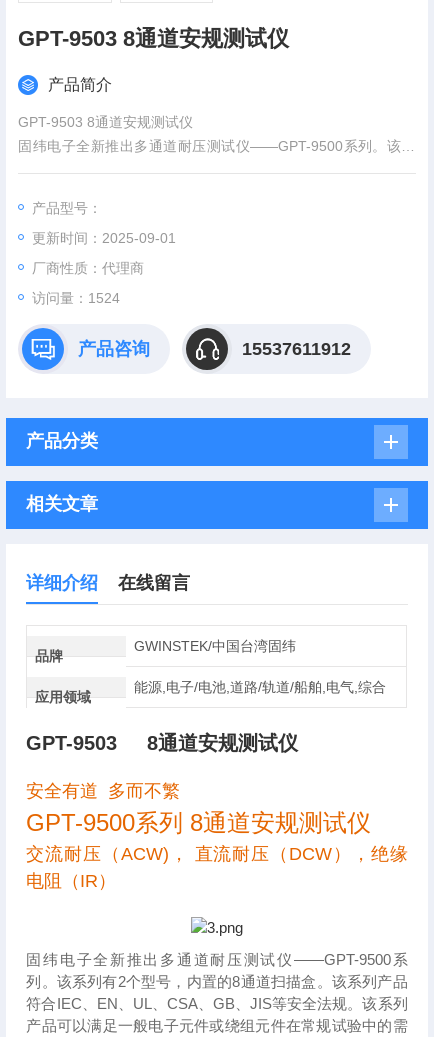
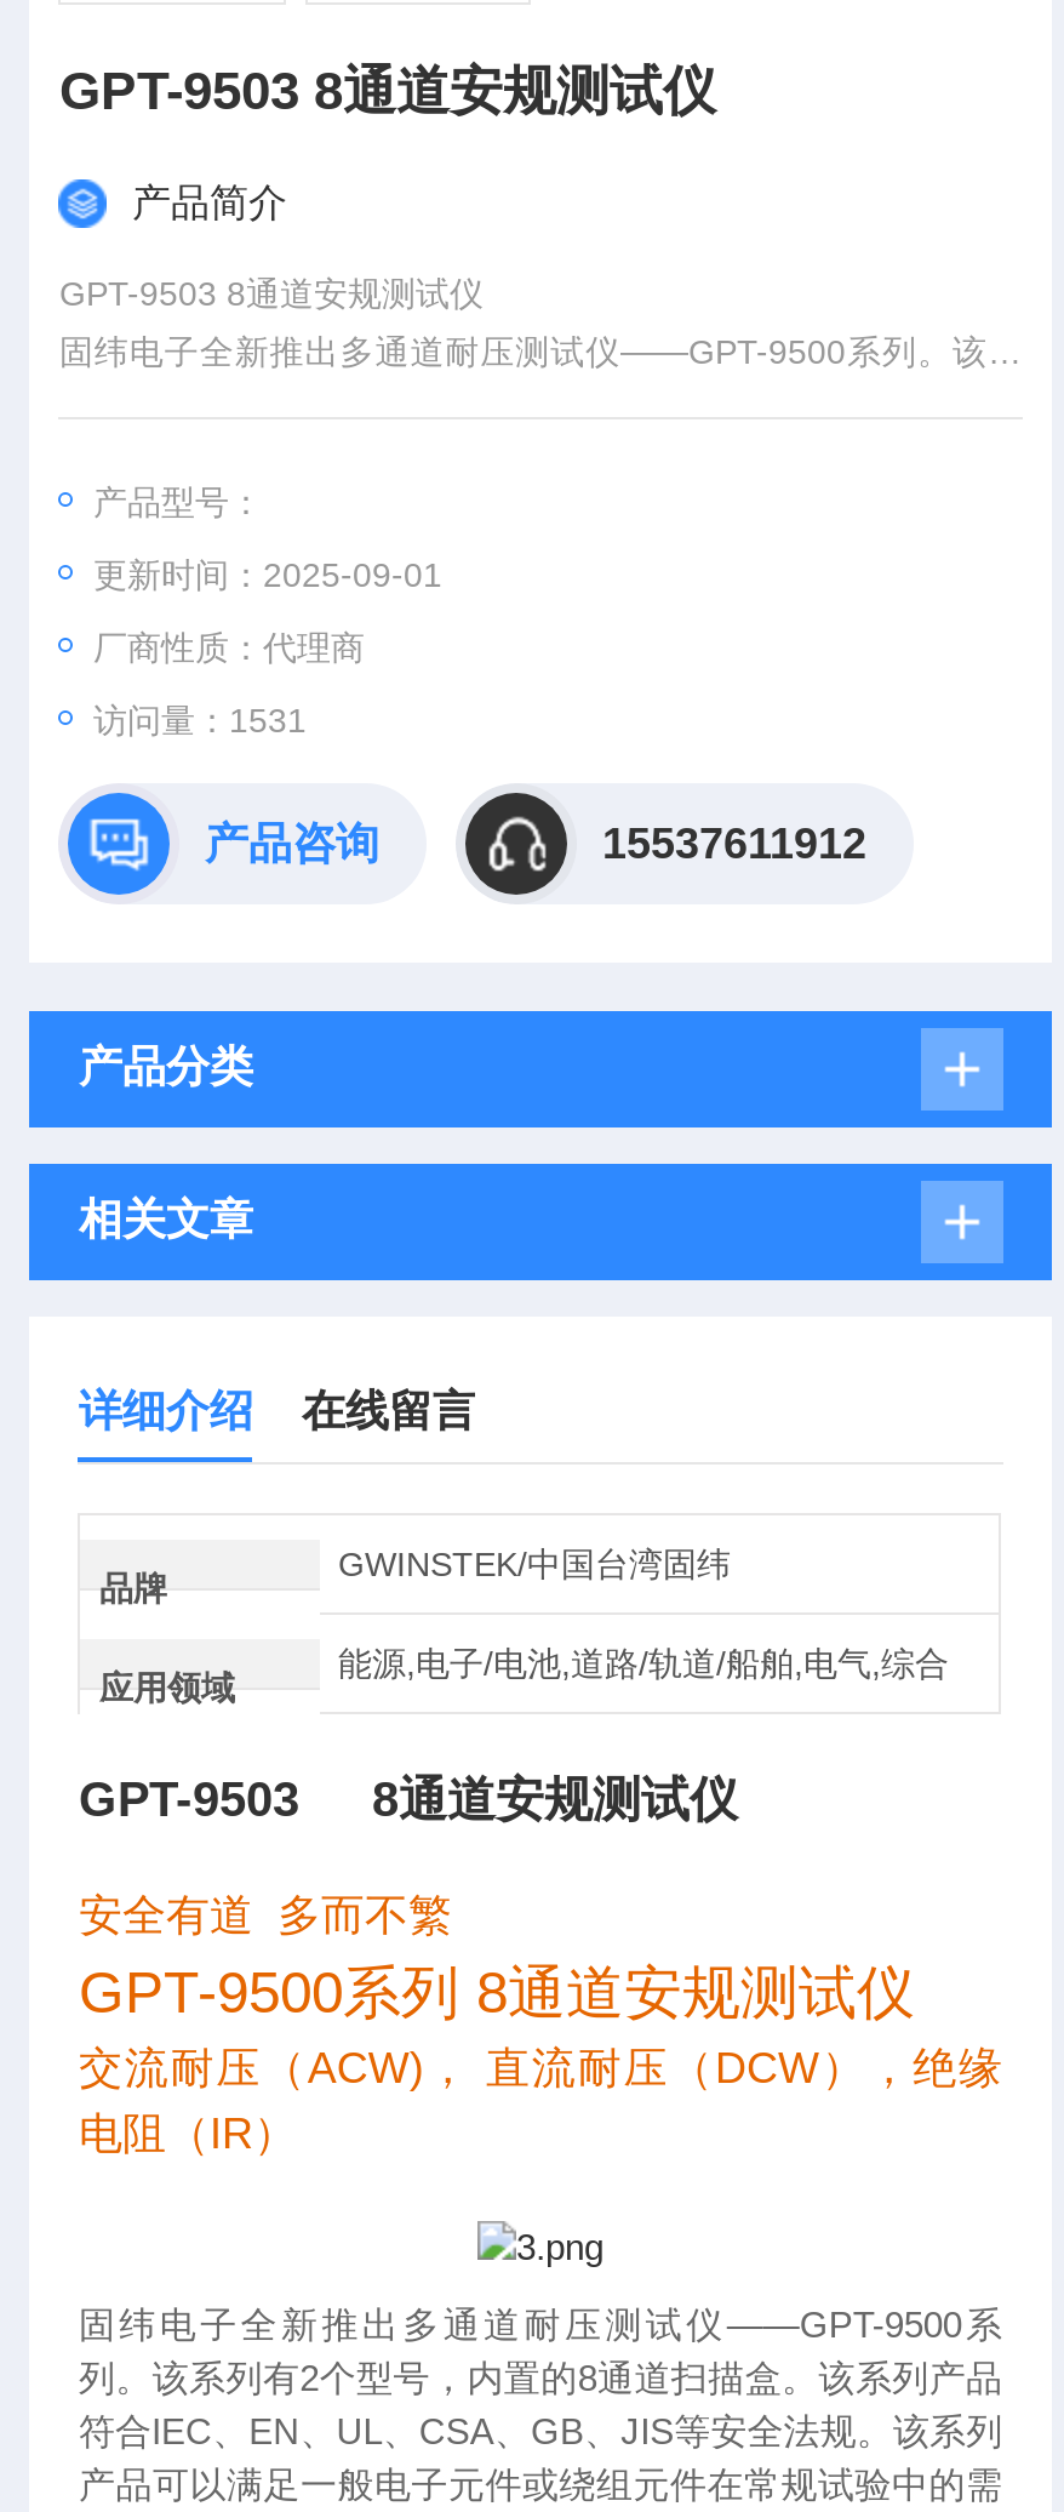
- 访问量：1524
+ 访问量：1531
